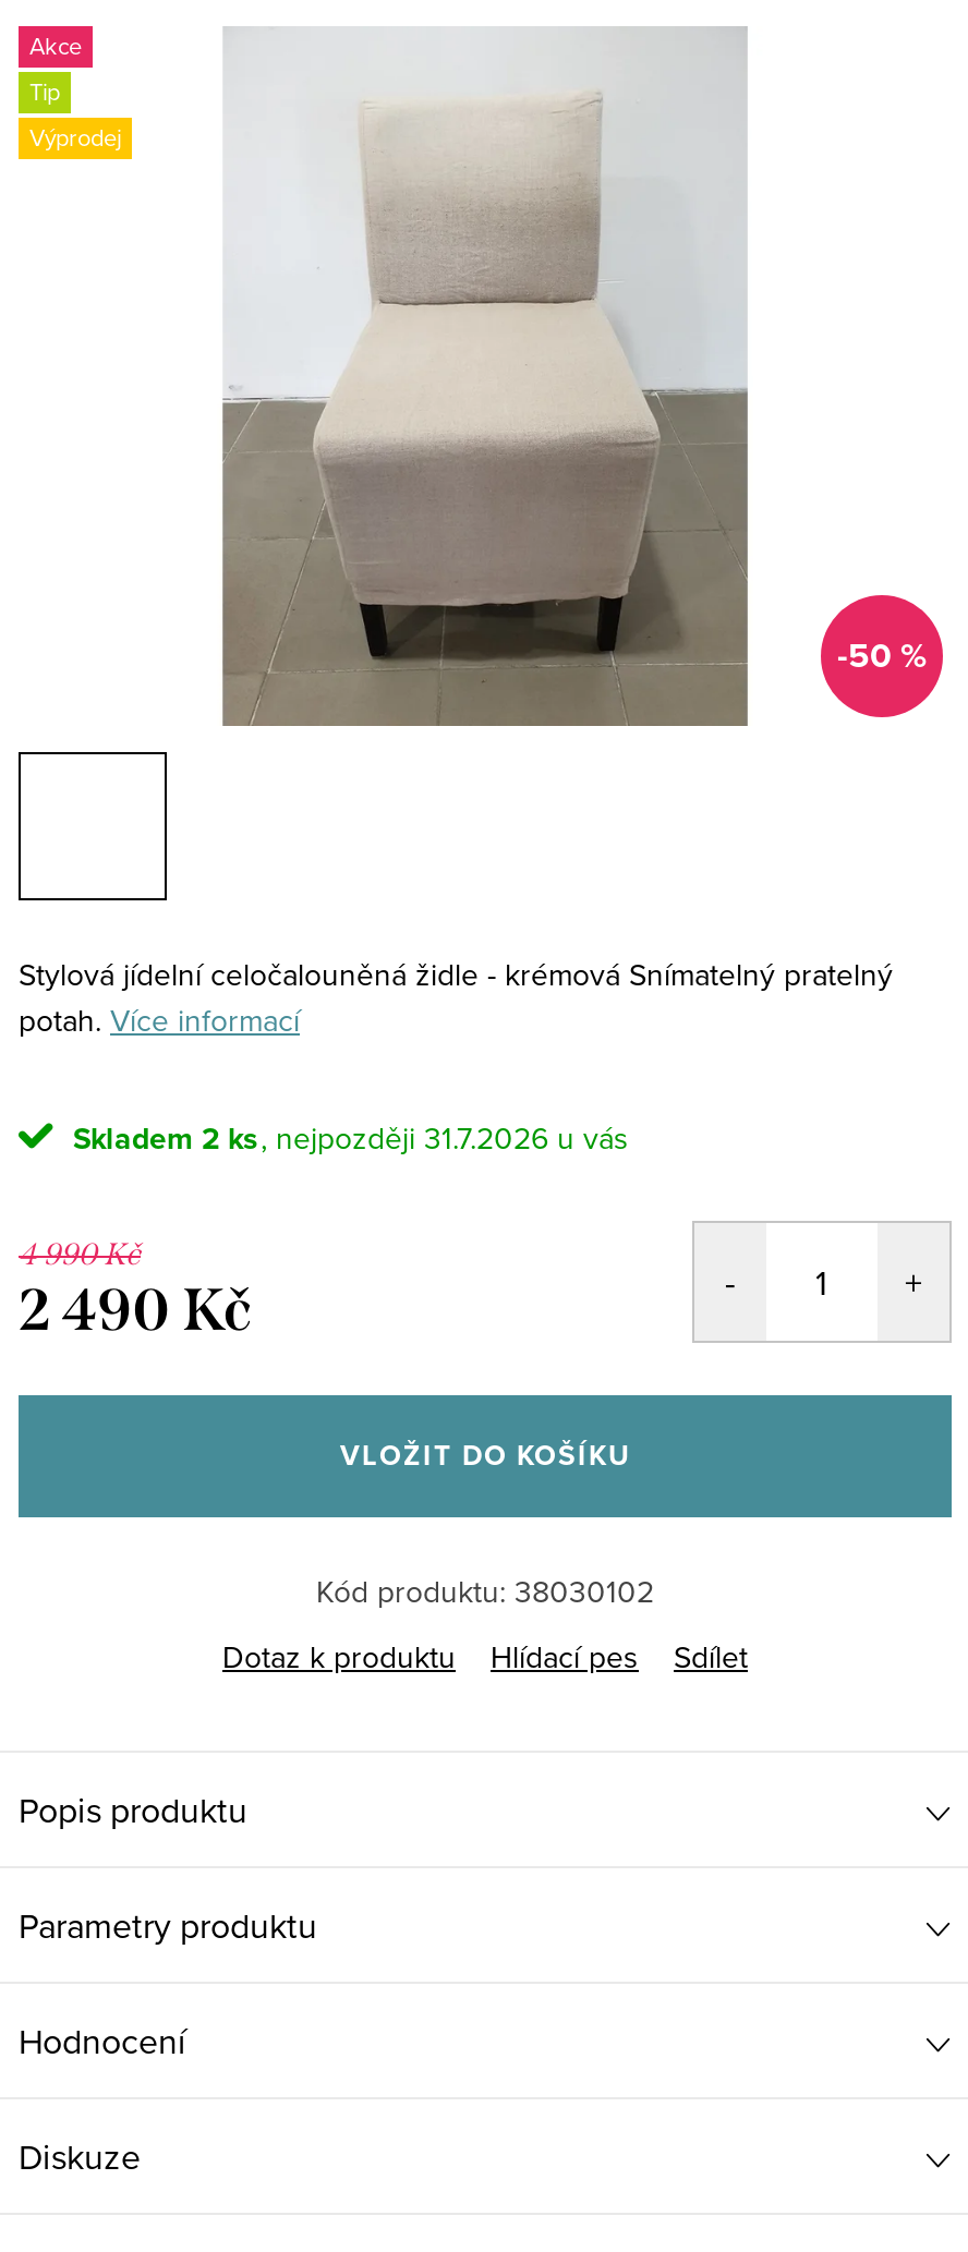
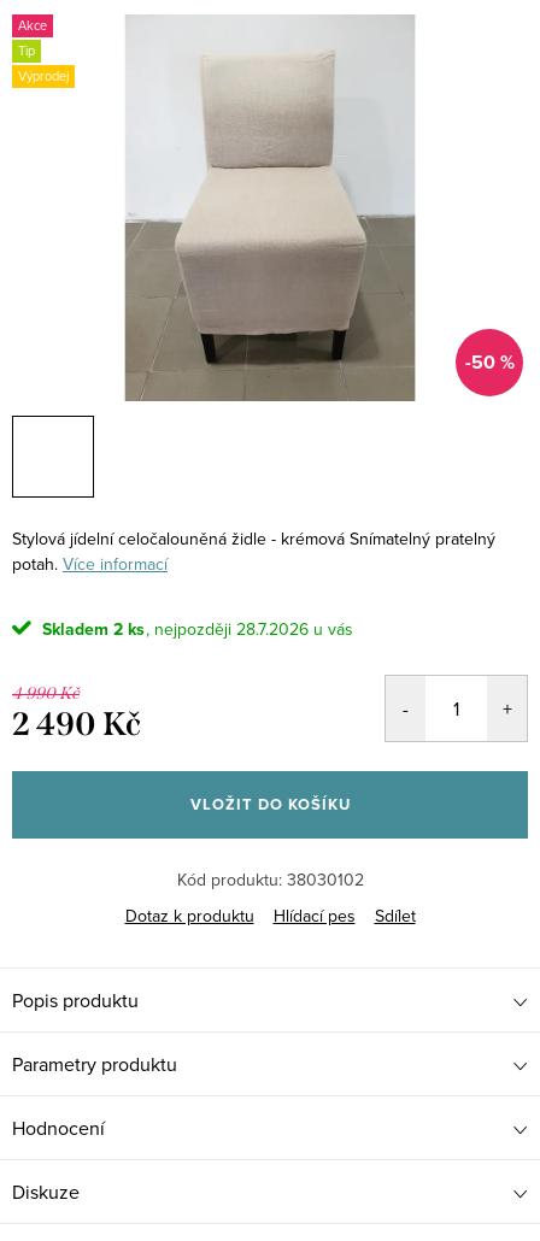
- 31.7.2026
+ 28.7.2026
